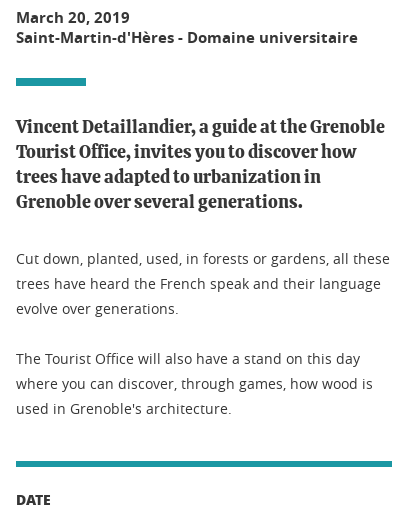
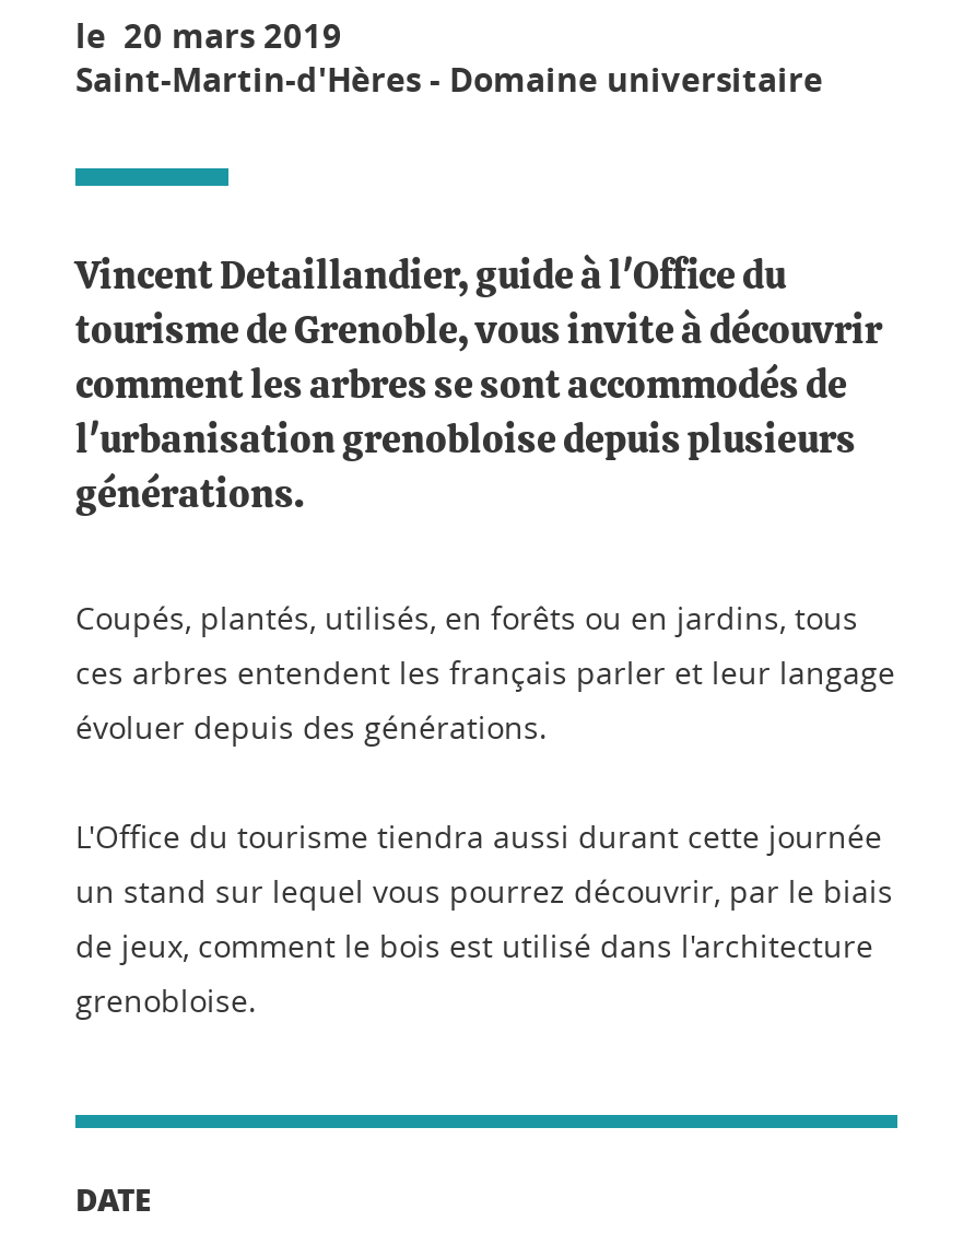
- March 20, 2019
+ le 20 mars 2019

- Vincent Detaillandier, a guide at the Grenoble
- Tourist Office, invites you to discover how
- trees have adapted to urbanization in
- Grenoble over several generations.
+ Vincent Detaillandier, guide à l'Office du
+ tourisme de Grenoble, vous invite à découvrir
+ comment les arbres se sont accommodés de
+ l'urbanisation grenobloise depuis plusieurs
+ générations.

- Cut down, planted, used, in forests or gardens, all these
- trees have heard the French speak and their language
- evolve over generations.
+ Coupés, plantés, utilisés, en forêts ou en jardins, tous
+ ces arbres entendent les français parler et leur langage
+ évoluer depuis des générations.

- The Tourist Office will also have a stand on this day
- where you can discover, through games, how wood is
- used in Grenoble's architecture.
+ L'Office du tourisme tiendra aussi durant cette journée
+ un stand sur lequel vous pourrez découvrir, par le biais
+ de jeux, comment le bois est utilisé dans l'architecture
+ grenobloise.
